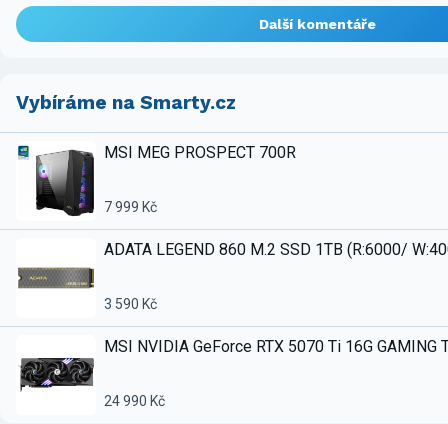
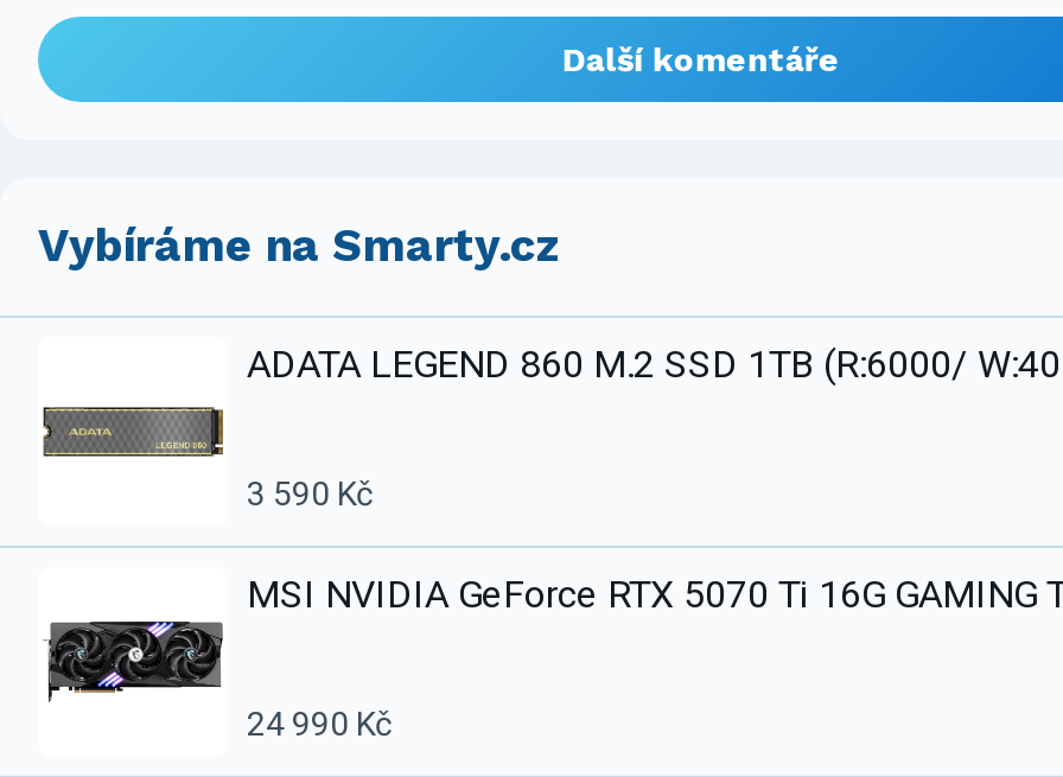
- [image]
- MSI MEG PROSPECT 700R
- 7 999 Kč
